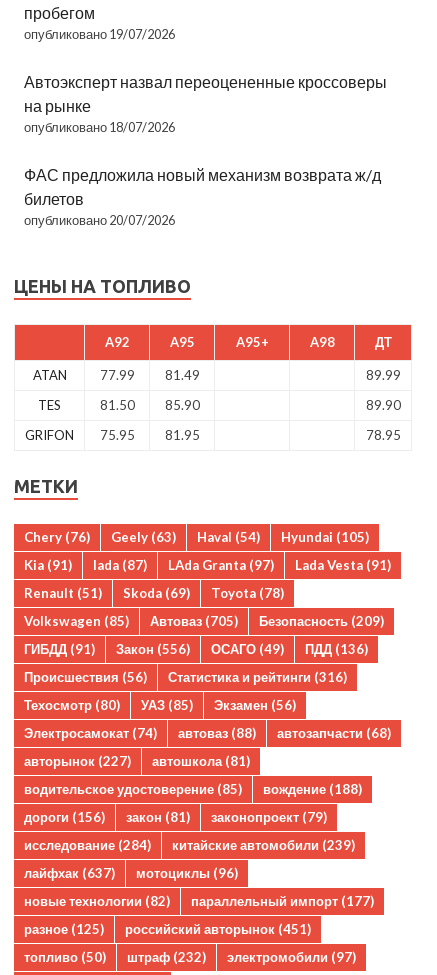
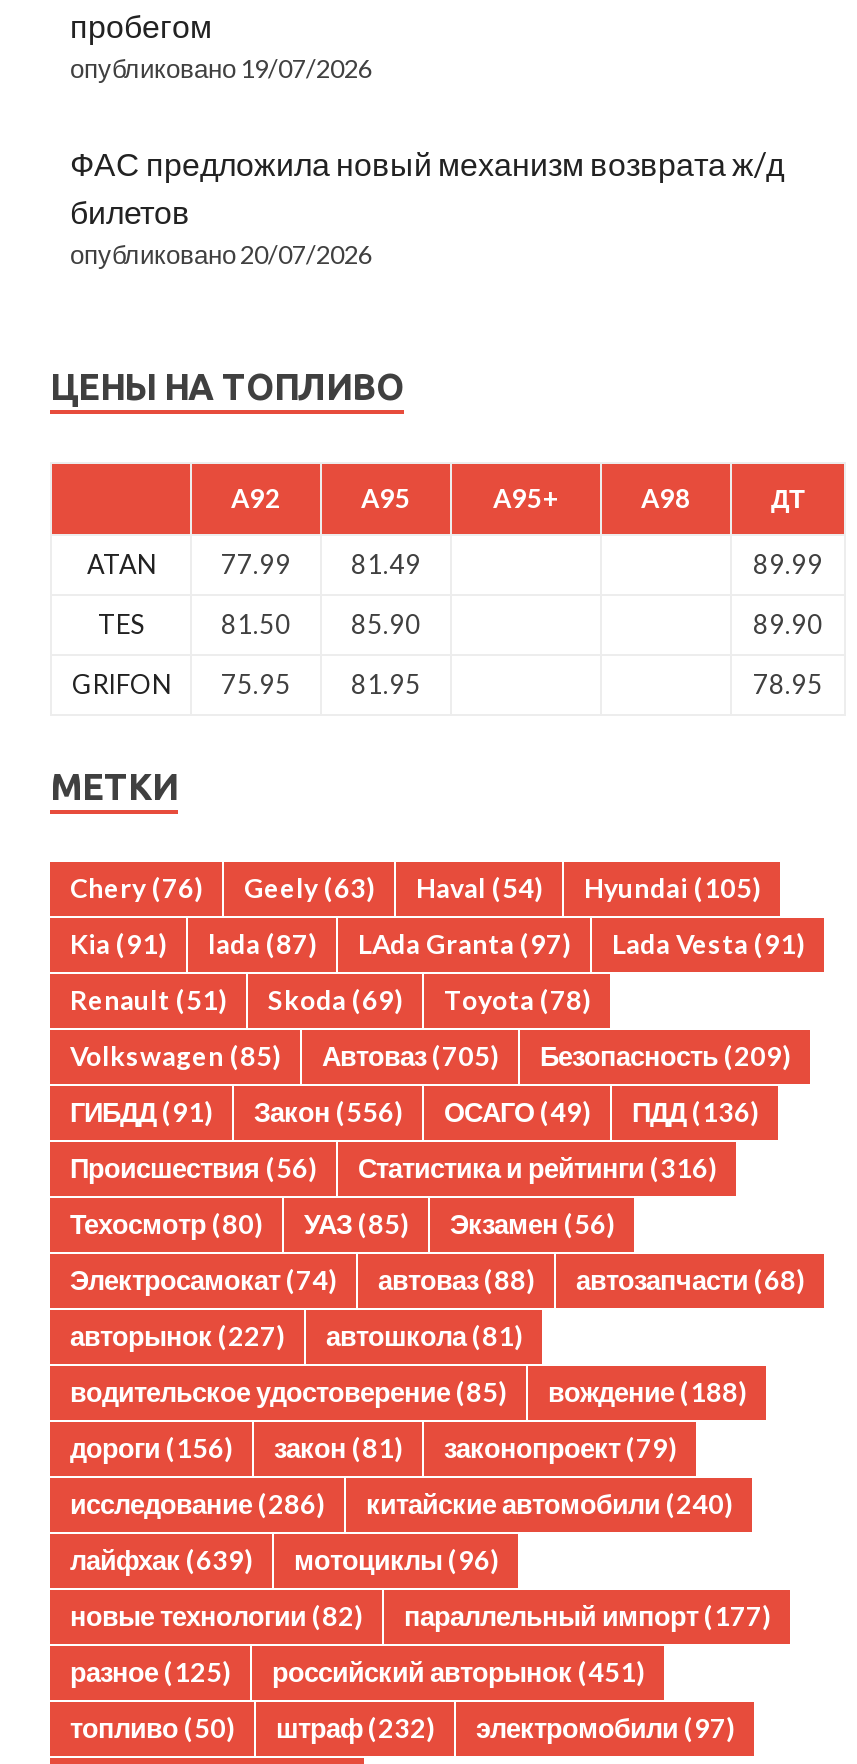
- Автоэксперт назвал переоцененные кроссоверы
- на рынке
- опубликовано 18/07/2026

- исследование (284)
+ исследование (286)

- китайские автомобили (239)
+ китайские автомобили (240)

- лайфхак (637) мотоциклы (96)
+ лайфхак (639) мотоциклы (96)
